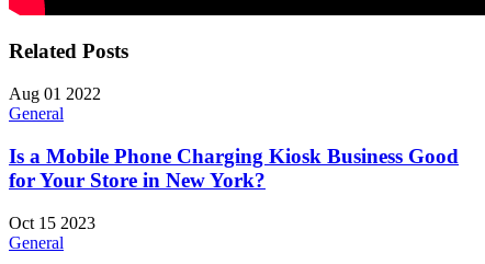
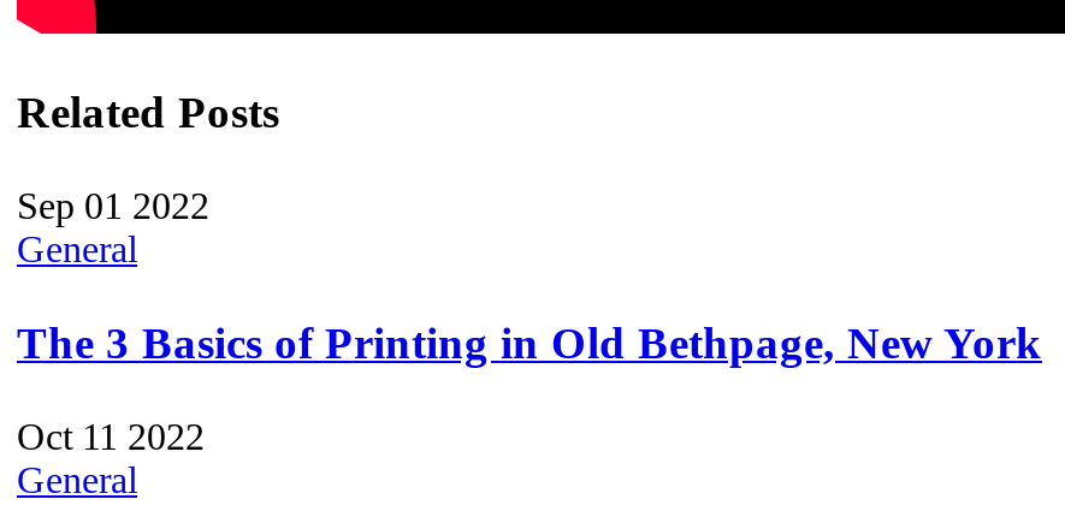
- Aug 01 2022
+ Sep 01 2022

- Is a Mobile Phone Charging Kiosk Business Good
- for Your Store in New York?
+ The 3 Basics of Printing in Old Bethpage, New York

- Oct 15 2023
+ Oct 11 2022
